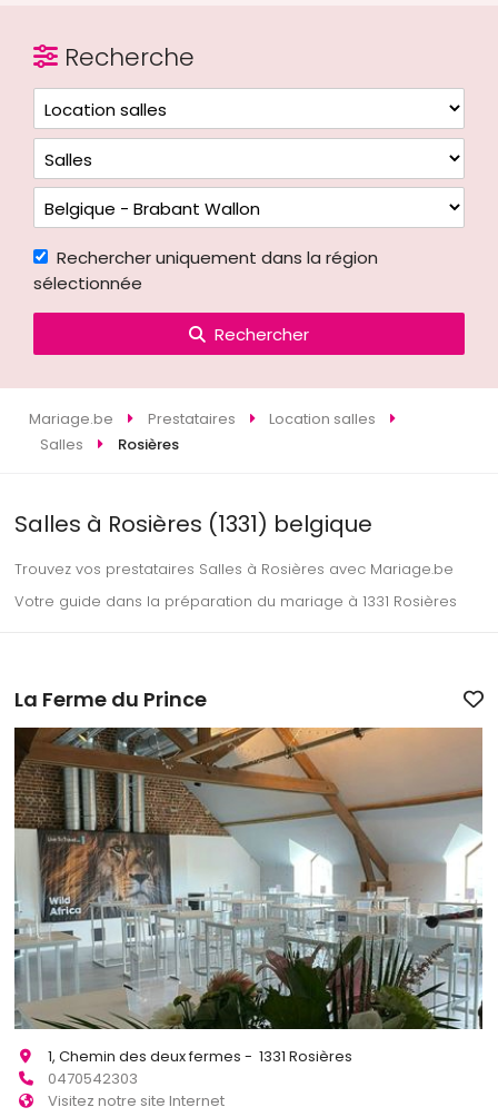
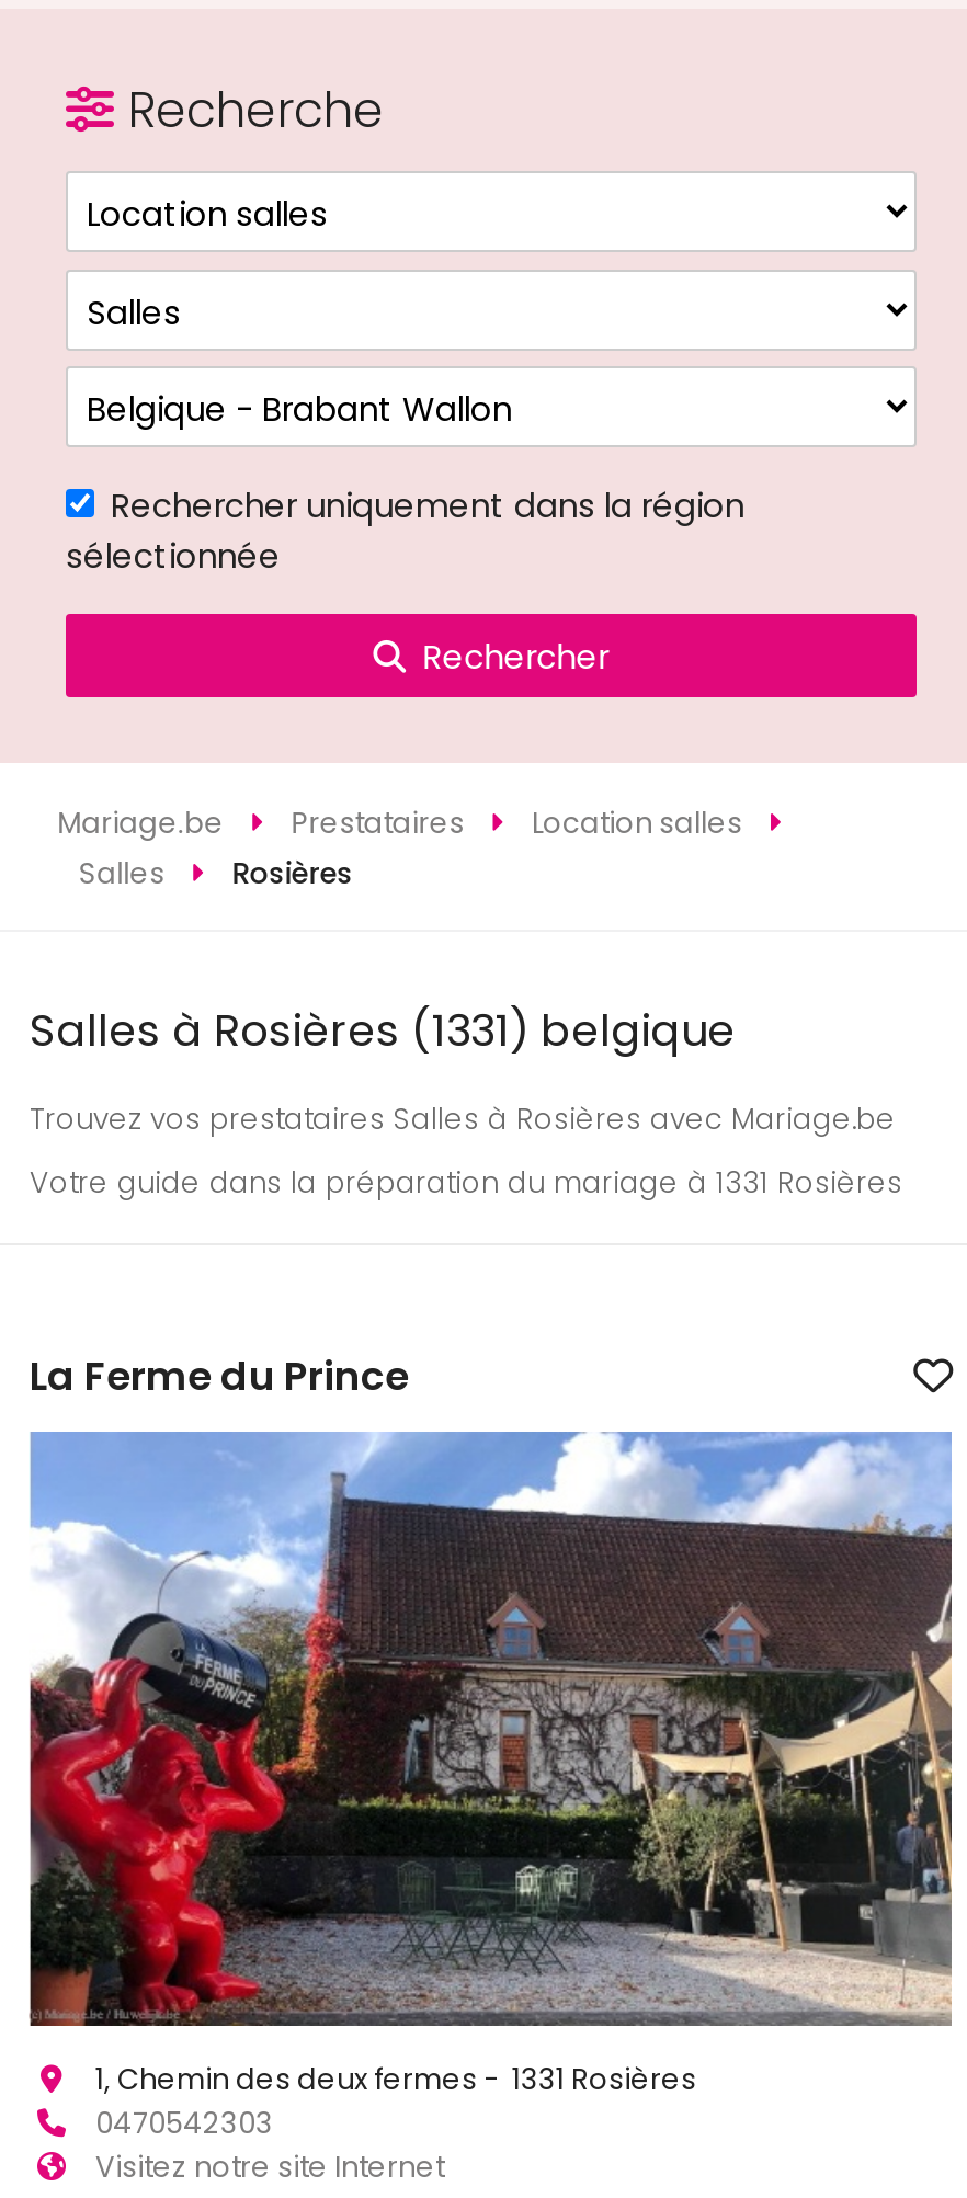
- [image]
+ [image]
